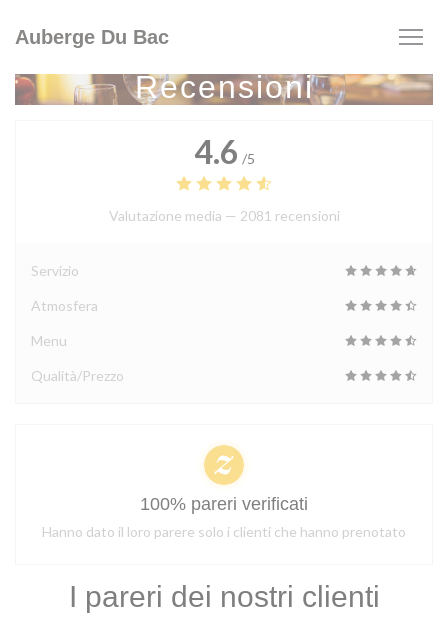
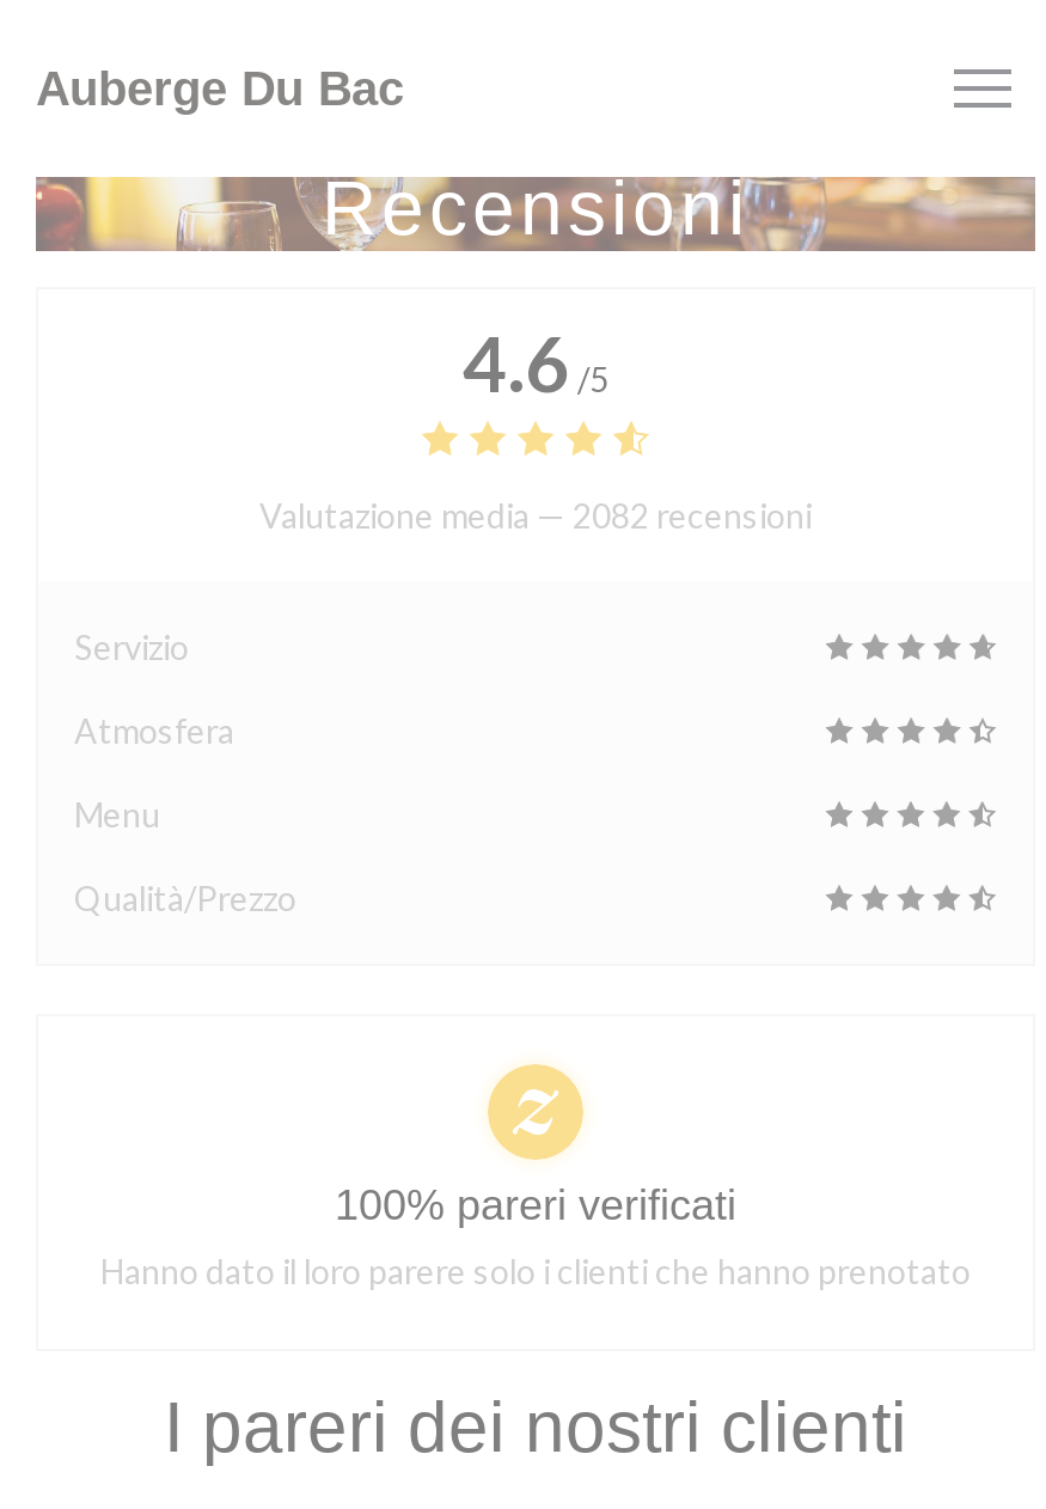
- Valutazione media — 2081 recensioni
+ Valutazione media — 2082 recensioni
